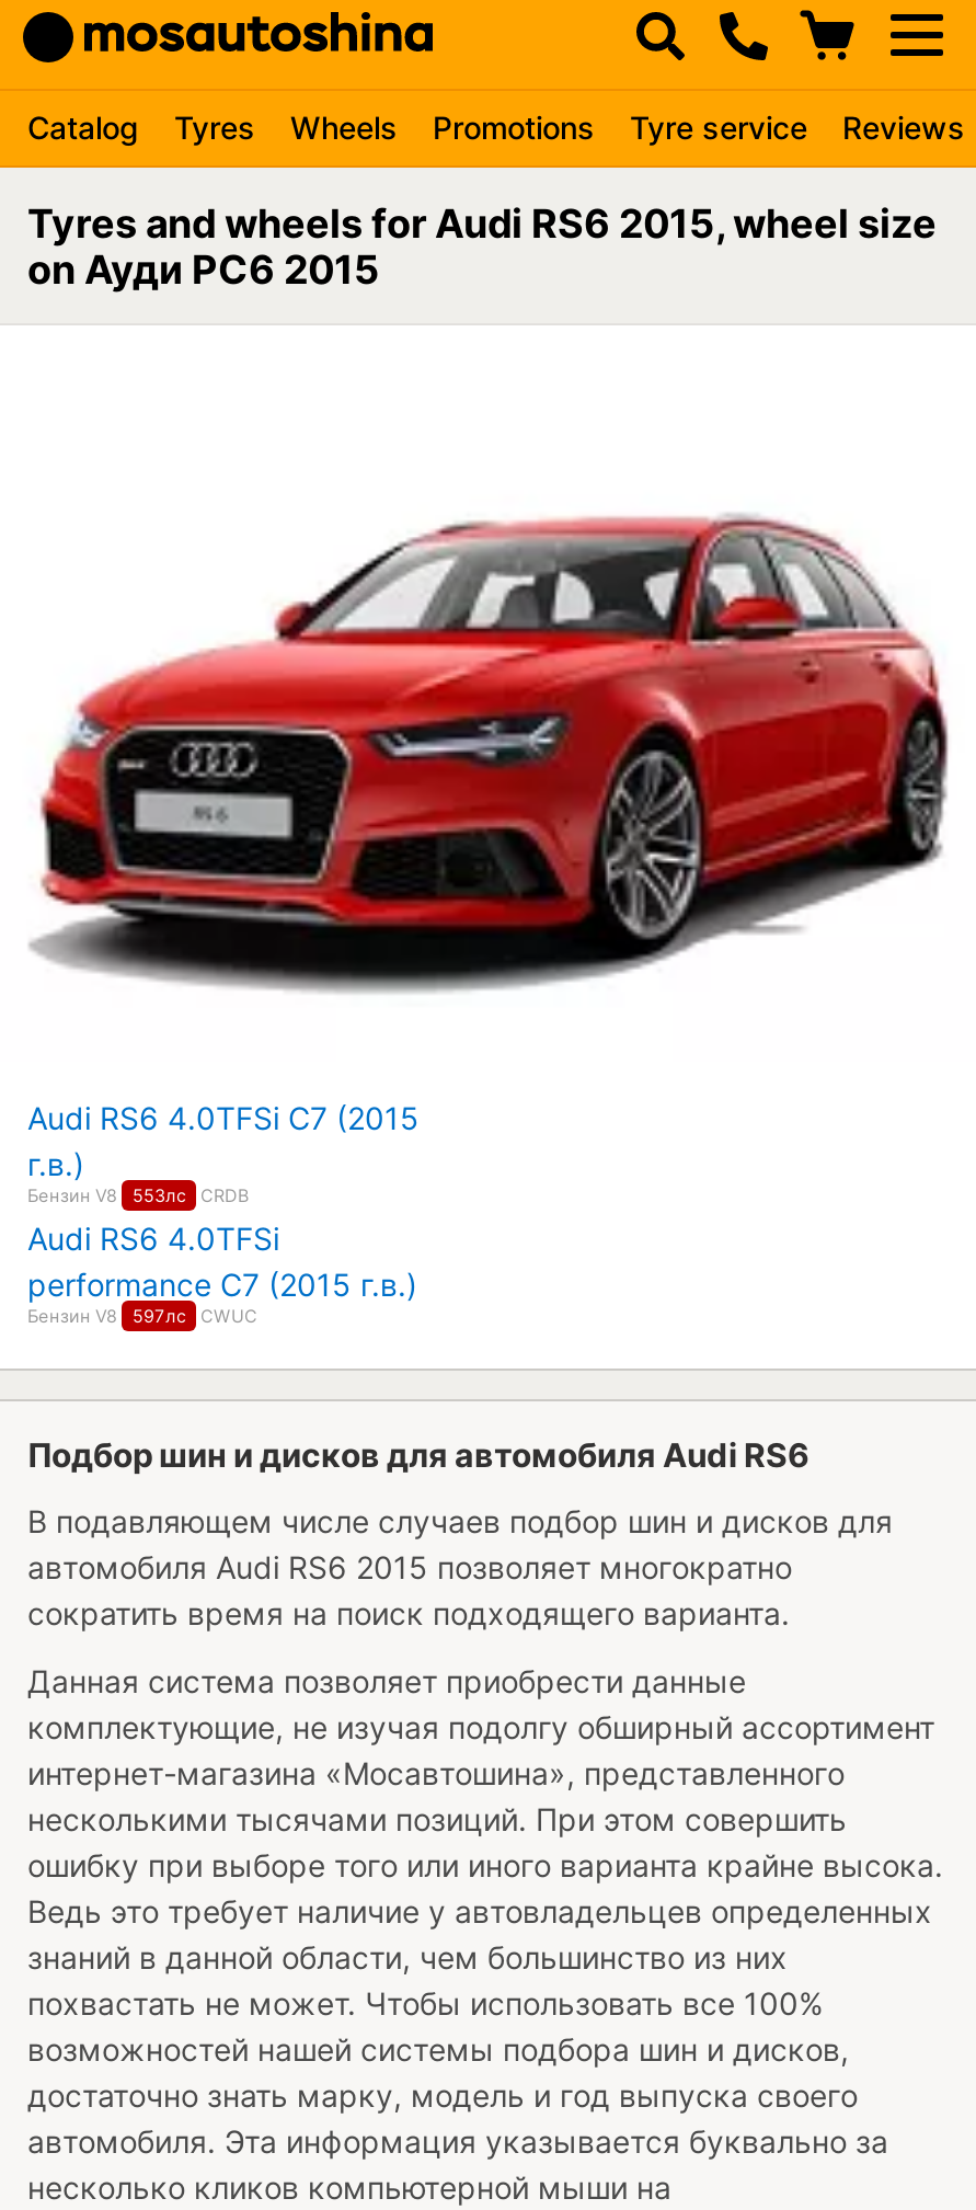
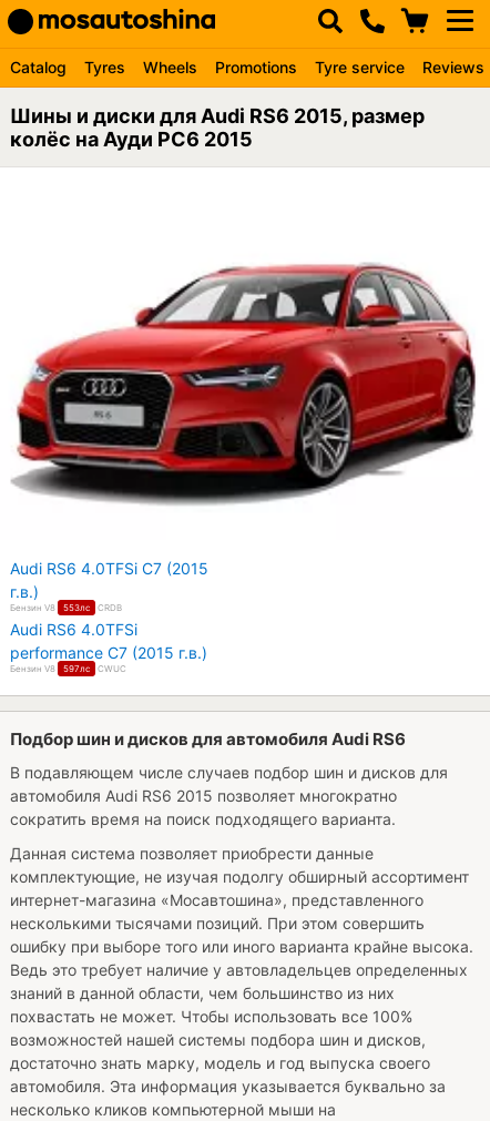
- Tyres and wheels for Audi RS6 2015, wheel size
- on Ауди РС6 2015
+ Шины и диски для Audi RS6 2015, размер
+ колёс на Ауди РС6 2015
